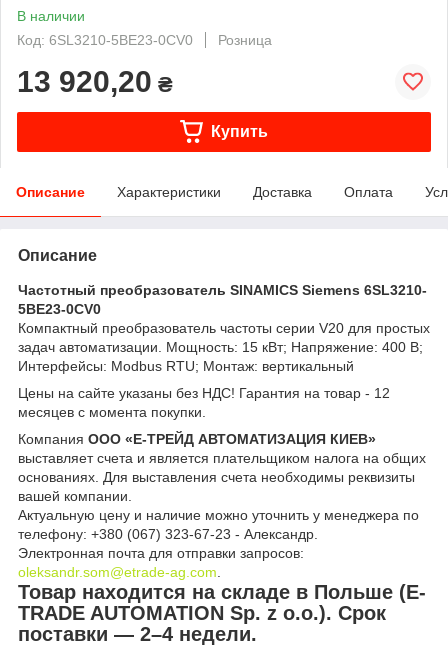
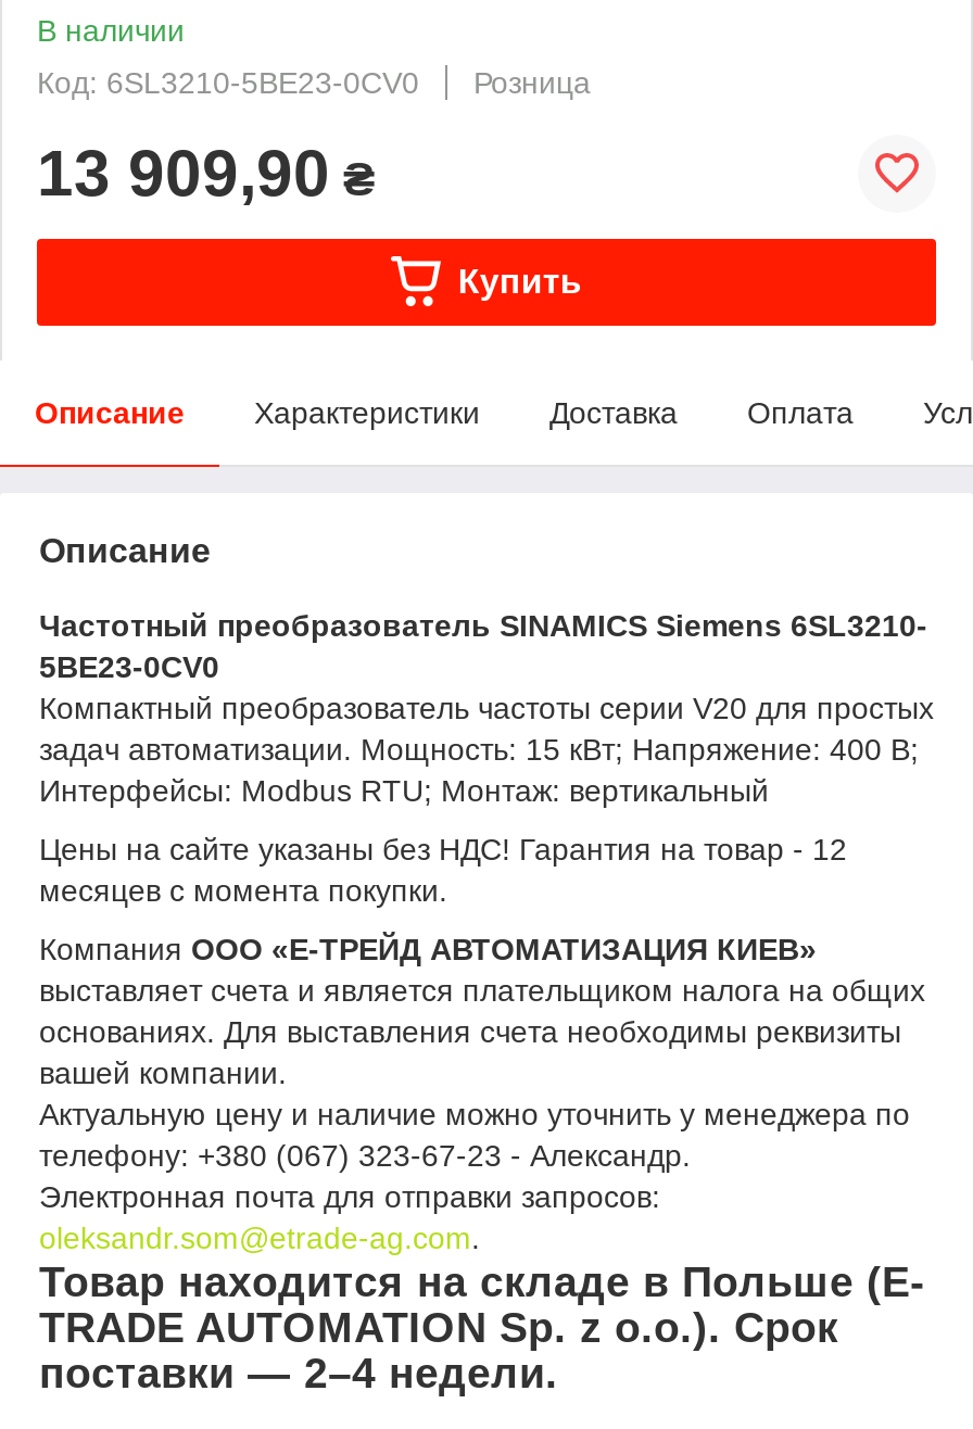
- 13 920,20 ₴
+ 13 909,90 ₴
